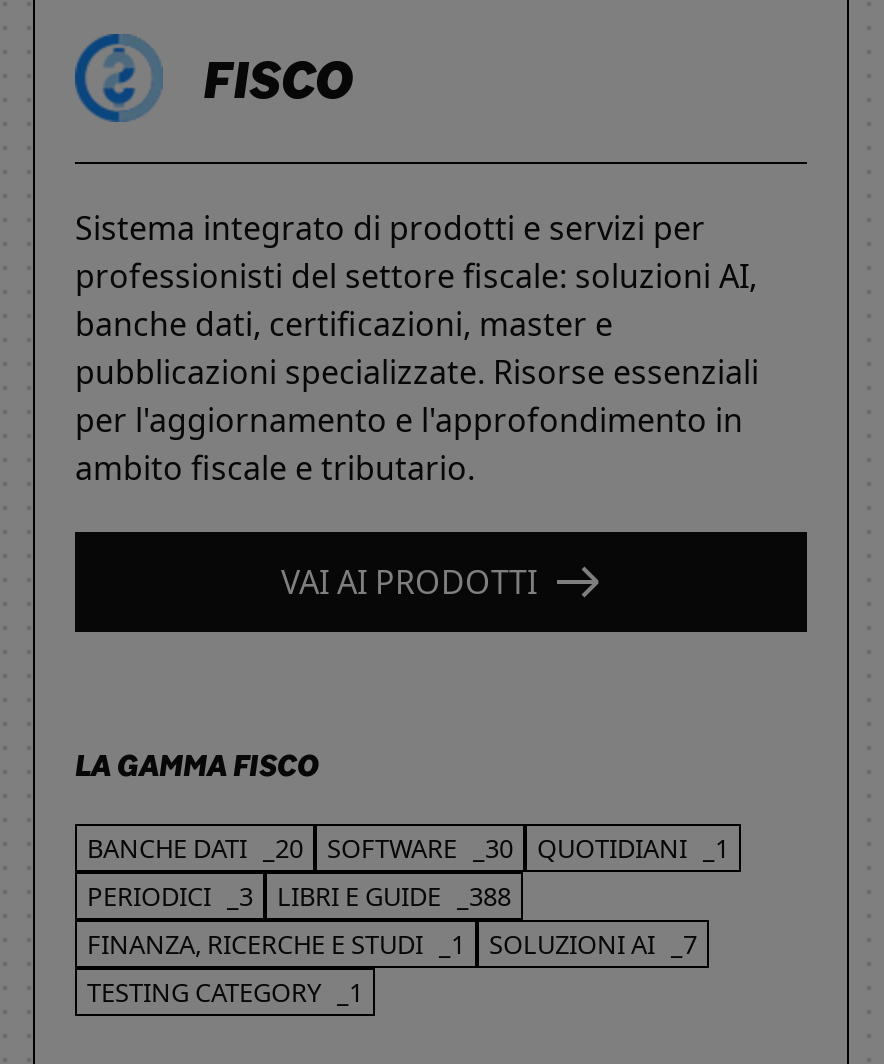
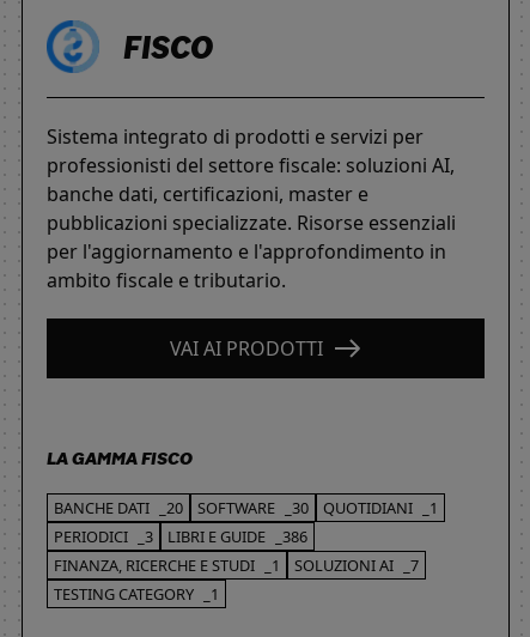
- PERIODICI _3 LIBRI E GUIDE _388
+ PERIODICI _3 LIBRI E GUIDE _386
